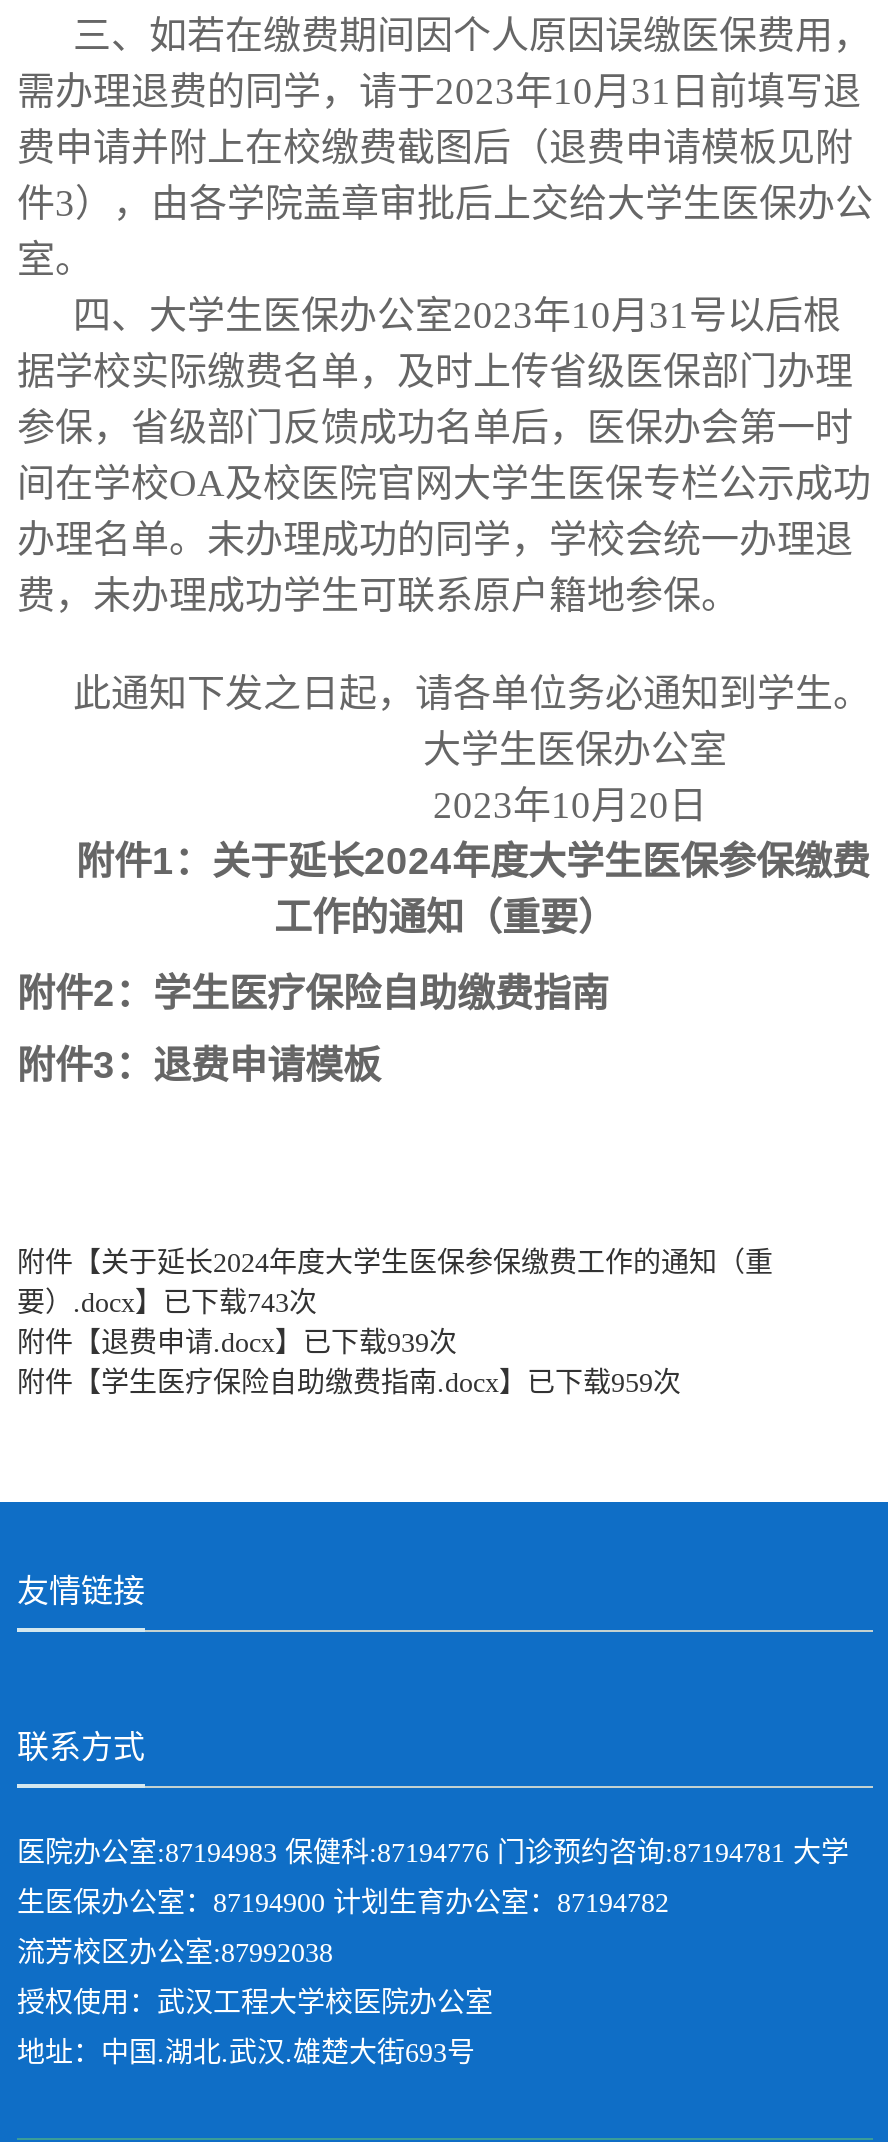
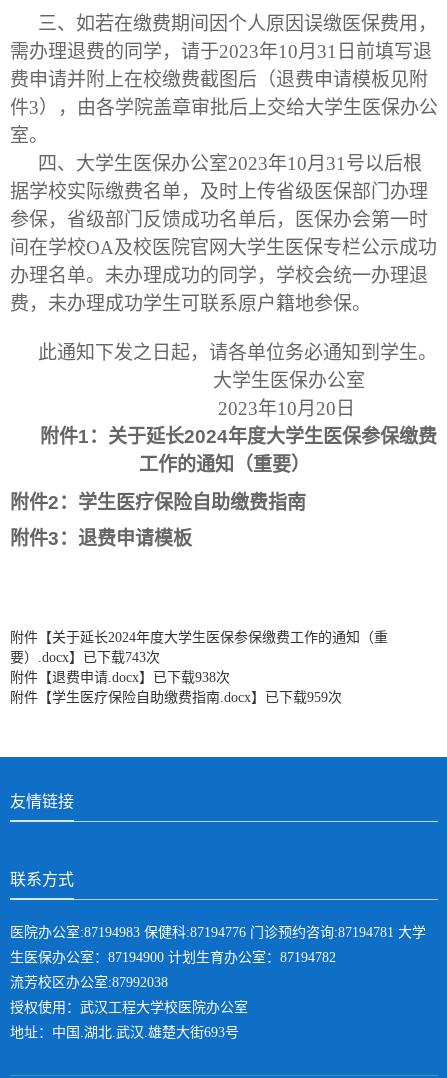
- 附件【退费申请.docx】已下载939次
+ 附件【退费申请.docx】已下载938次
